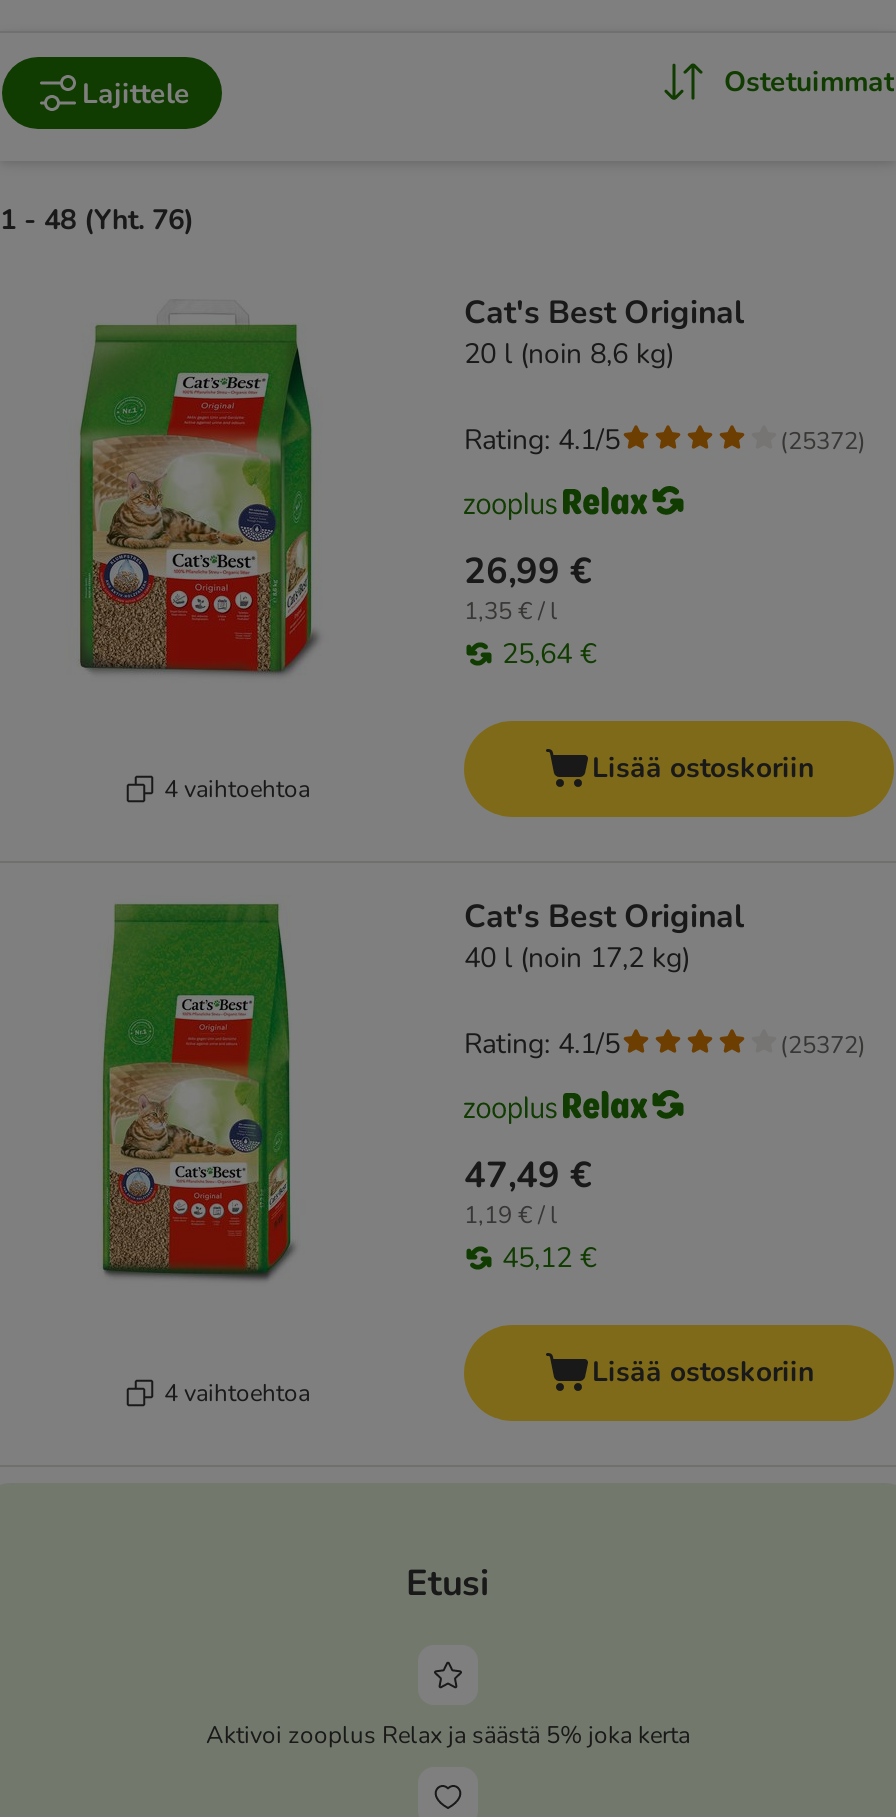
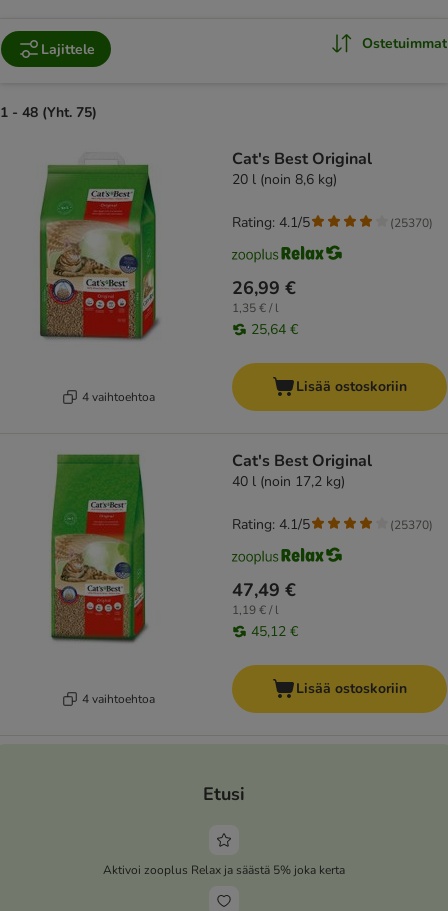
- 1 - 48 (Yht. 76)
+ 1 - 48 (Yht. 75)

- (25372)
+ (25370)

- (25372)
+ (25370)
